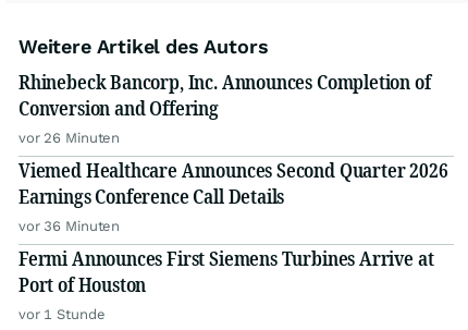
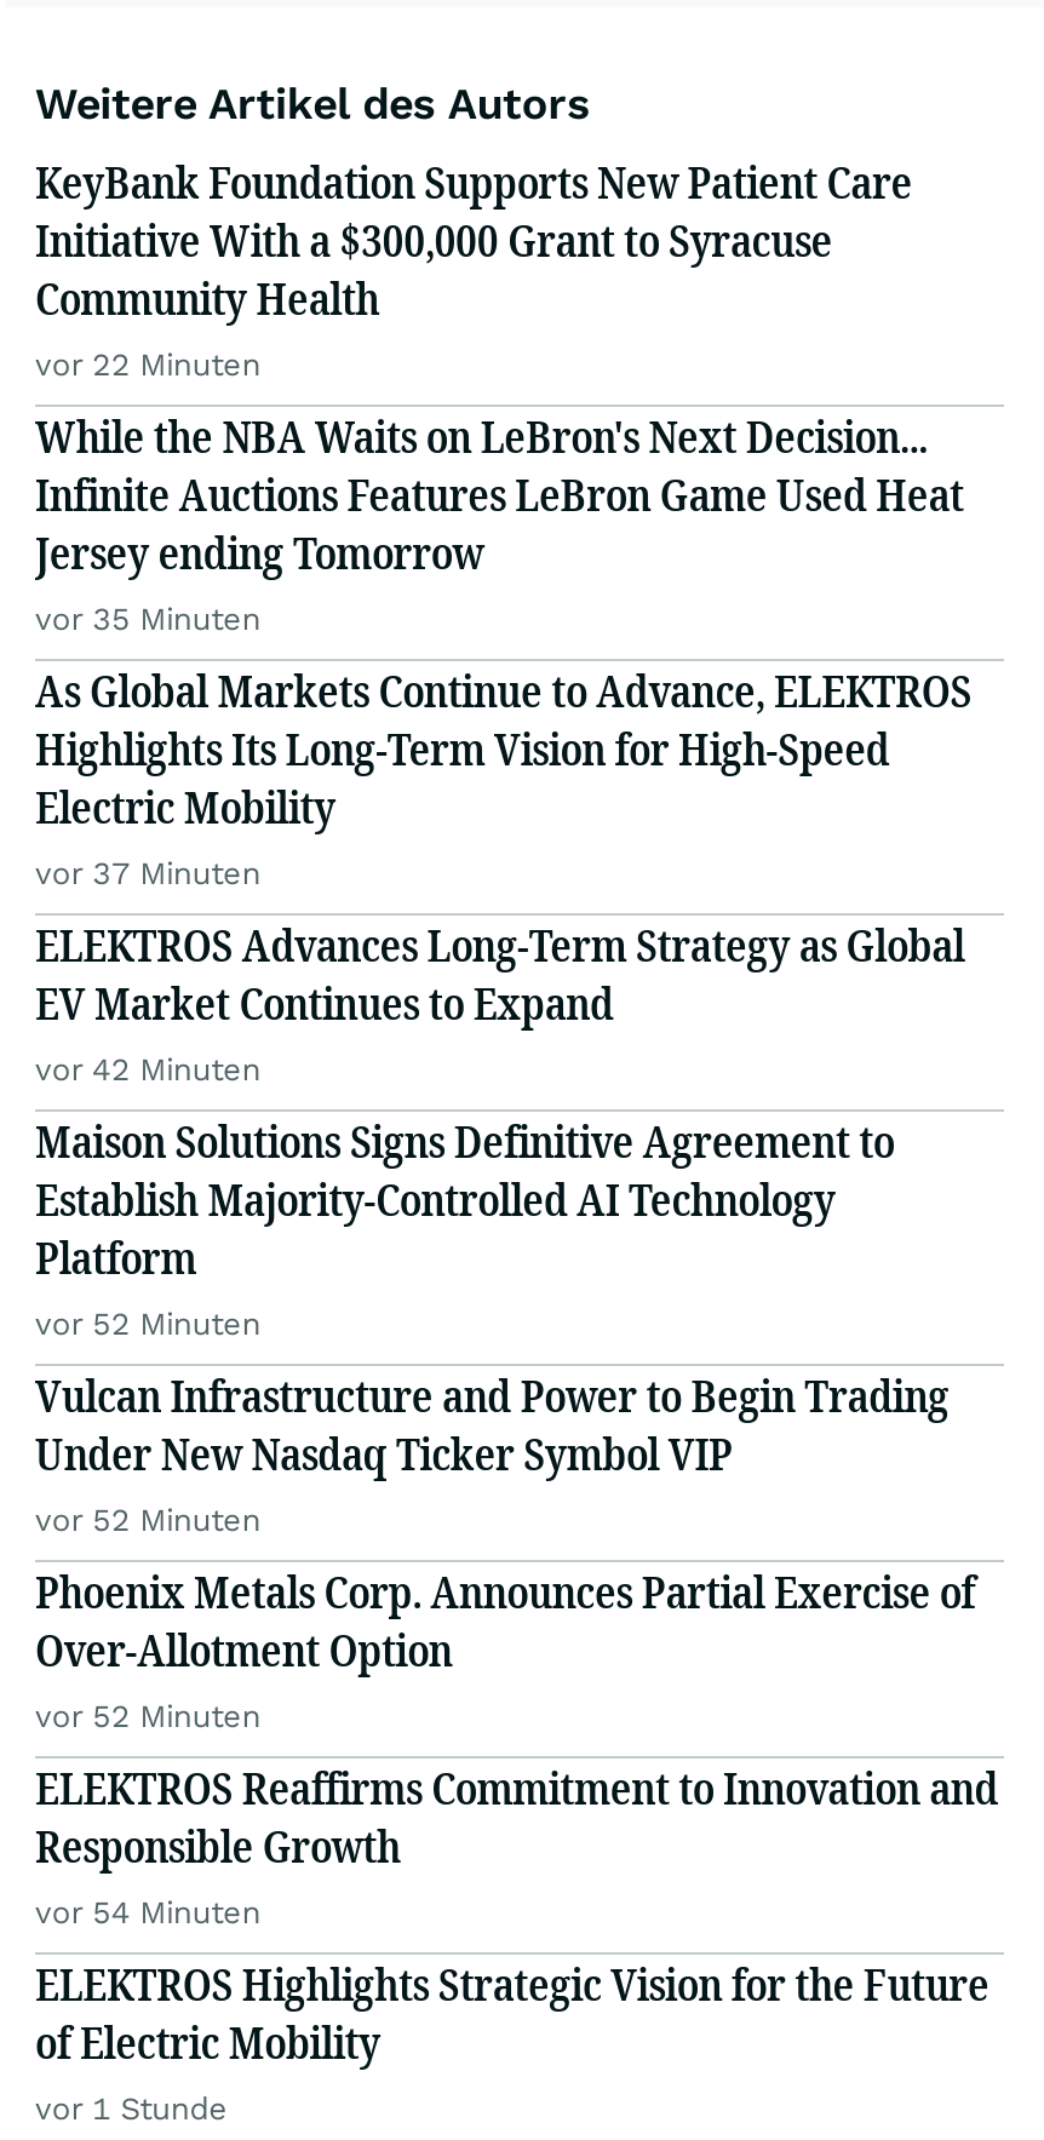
- Rhinebeck Bancorp, Inc. Announces Completion of
- Conversion and Offering
- vor 26 Minuten
- Viemed Healthcare Announces Second Quarter 2026
- Earnings Conference Call Details
- vor 36 Minuten
- Fermi Announces First Siemens Turbines Arrive at
- Port of Houston
+ KeyBank Foundation Supports New Patient Care
+ Initiative With a $300,000 Grant to Syracuse
+ Community Health
+ vor 22 Minuten
+ While the NBA Waits on LeBron's Next Decision...
+ Infinite Auctions Features LeBron Game Used Heat
+ Jersey ending Tomorrow
+ vor 35 Minuten
+ As Global Markets Continue to Advance, ELEKTROS
+ Highlights Its Long-Term Vision for High-Speed
+ Electric Mobility
+ vor 37 Minuten
+ ELEKTROS Advances Long-Term Strategy as Global
+ EV Market Continues to Expand
+ vor 42 Minuten
+ Maison Solutions Signs Definitive Agreement to
+ Establish Majority-Controlled AI Technology
+ Platform
+ vor 52 Minuten
+ Vulcan Infrastructure and Power to Begin Trading
+ Under New Nasdaq Ticker Symbol VIP
+ vor 52 Minuten
+ Phoenix Metals Corp. Announces Partial Exercise of
+ Over-Allotment Option
+ vor 52 Minuten
+ ELEKTROS Reaffirms Commitment to Innovation and
+ Responsible Growth
+ vor 54 Minuten
+ ELEKTROS Highlights Strategic Vision for the Future
+ of Electric Mobility
